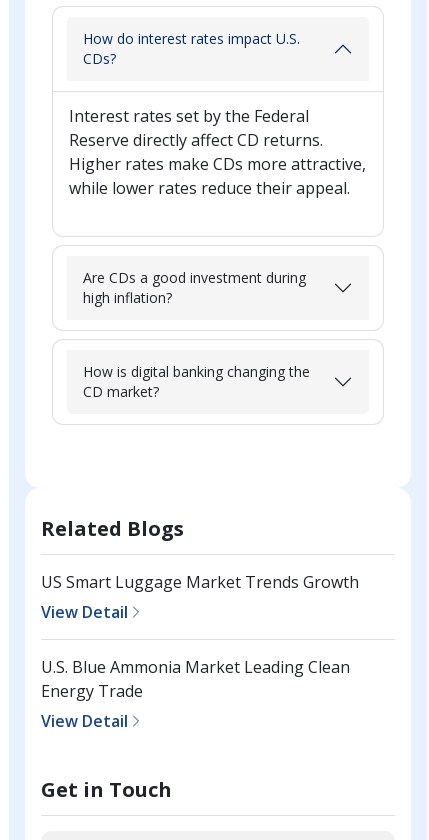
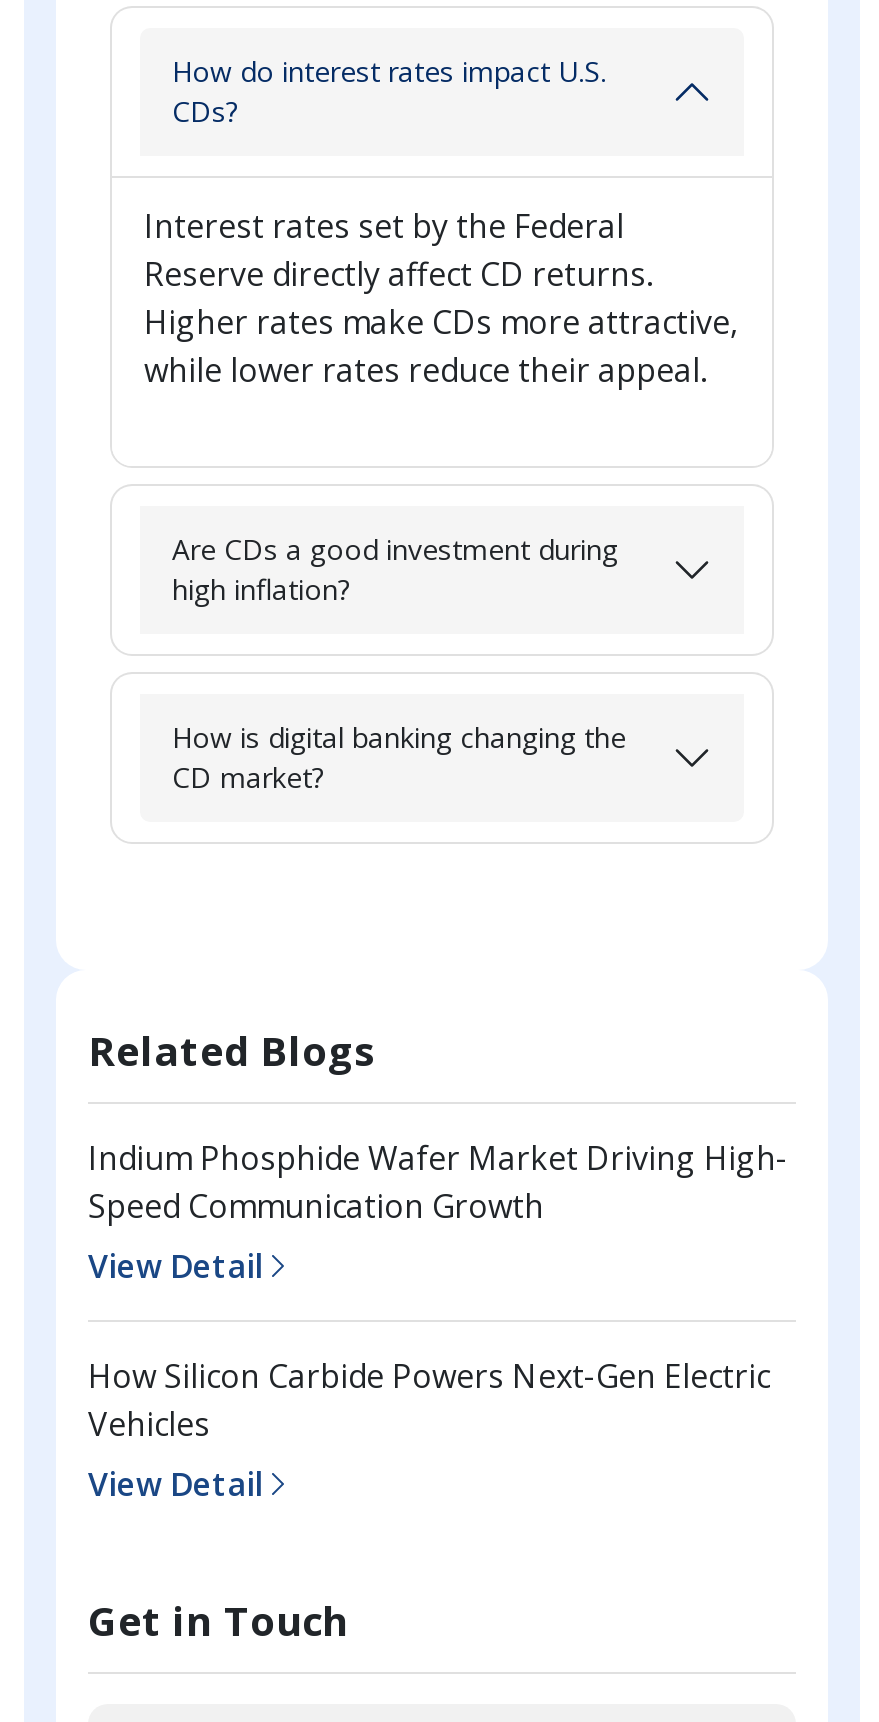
- US Smart Luggage Market Trends Growth
+ Indium Phosphide Wafer Market Driving High-
+ Speed Communication Growth

- U.S. Blue Ammonia Market Leading Clean
- Energy Trade
+ How Silicon Carbide Powers Next-Gen Electric
+ Vehicles
